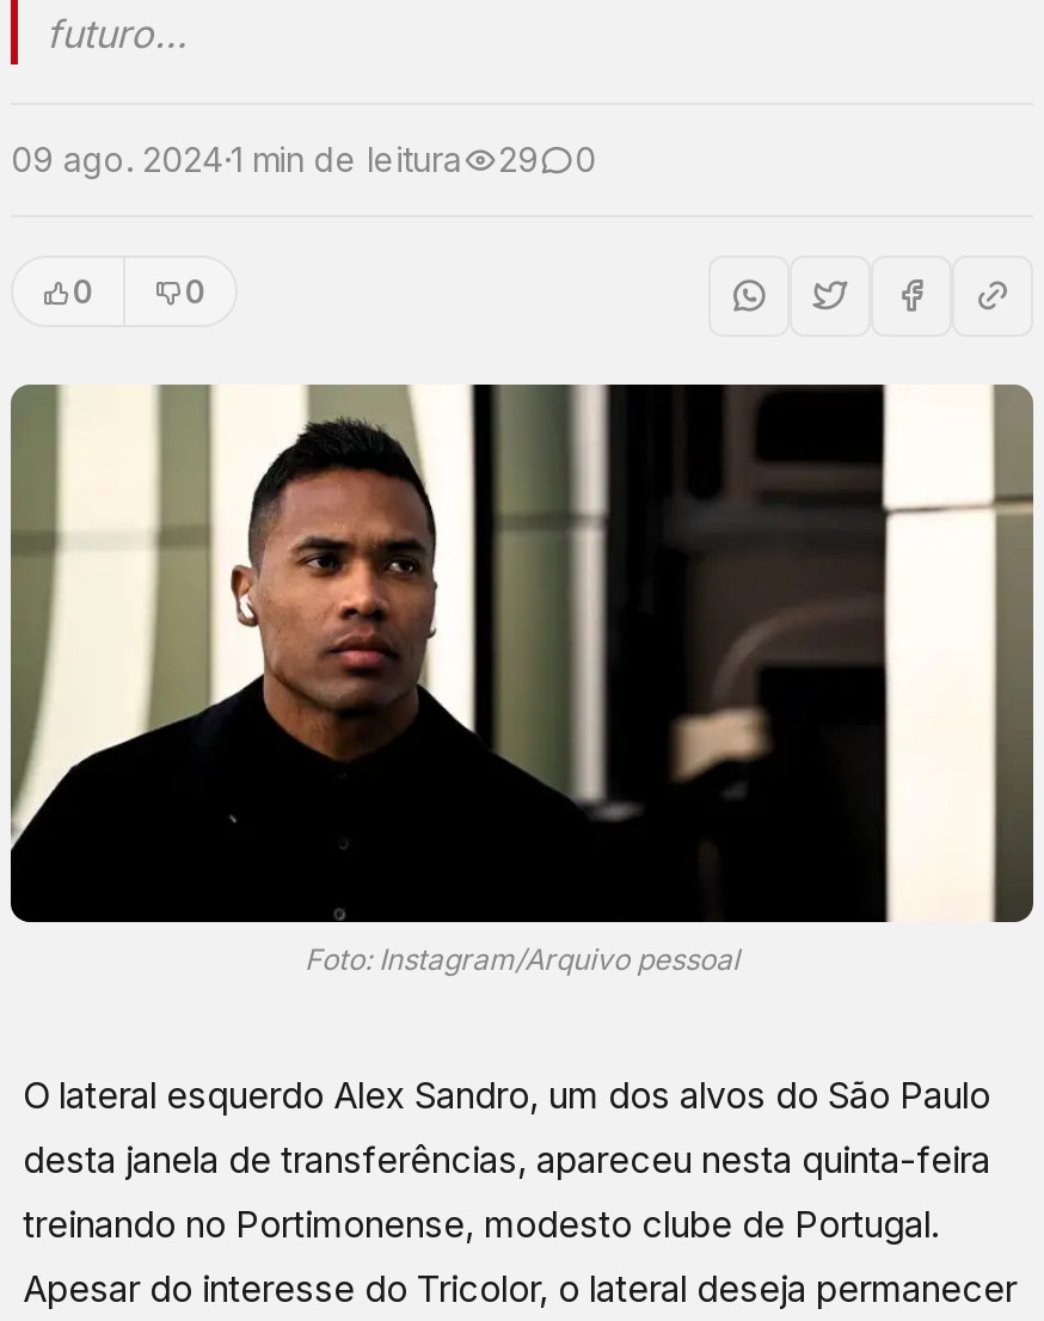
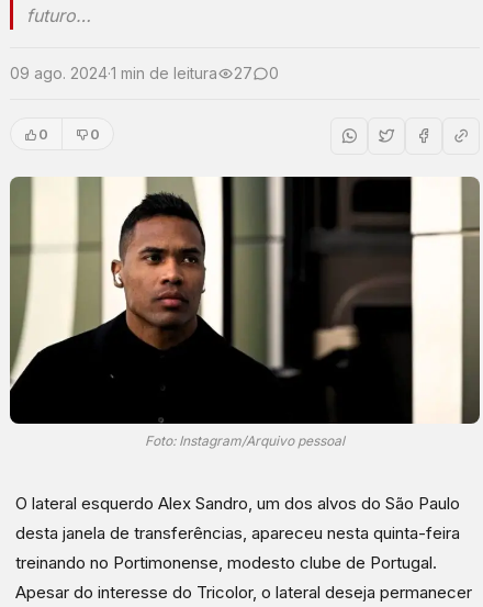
- 09 ago. 2024·1 min de leitura 29 0
+ 09 ago. 2024·1 min de leitura 27 0
